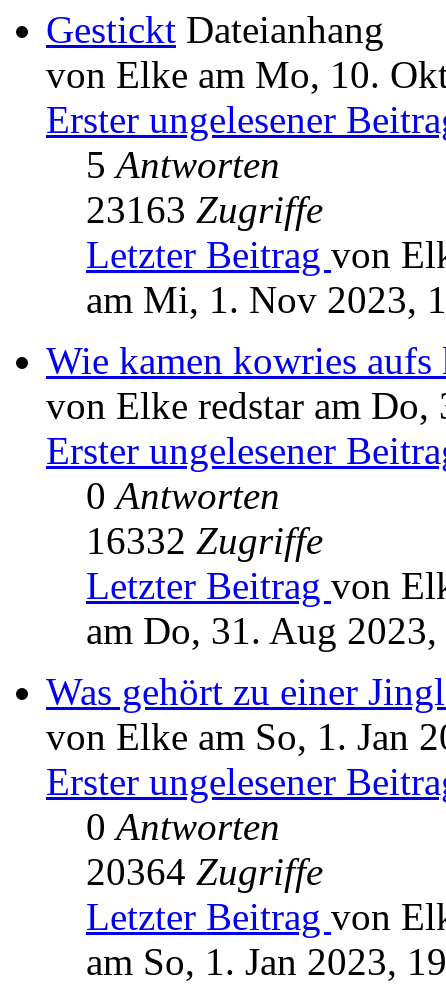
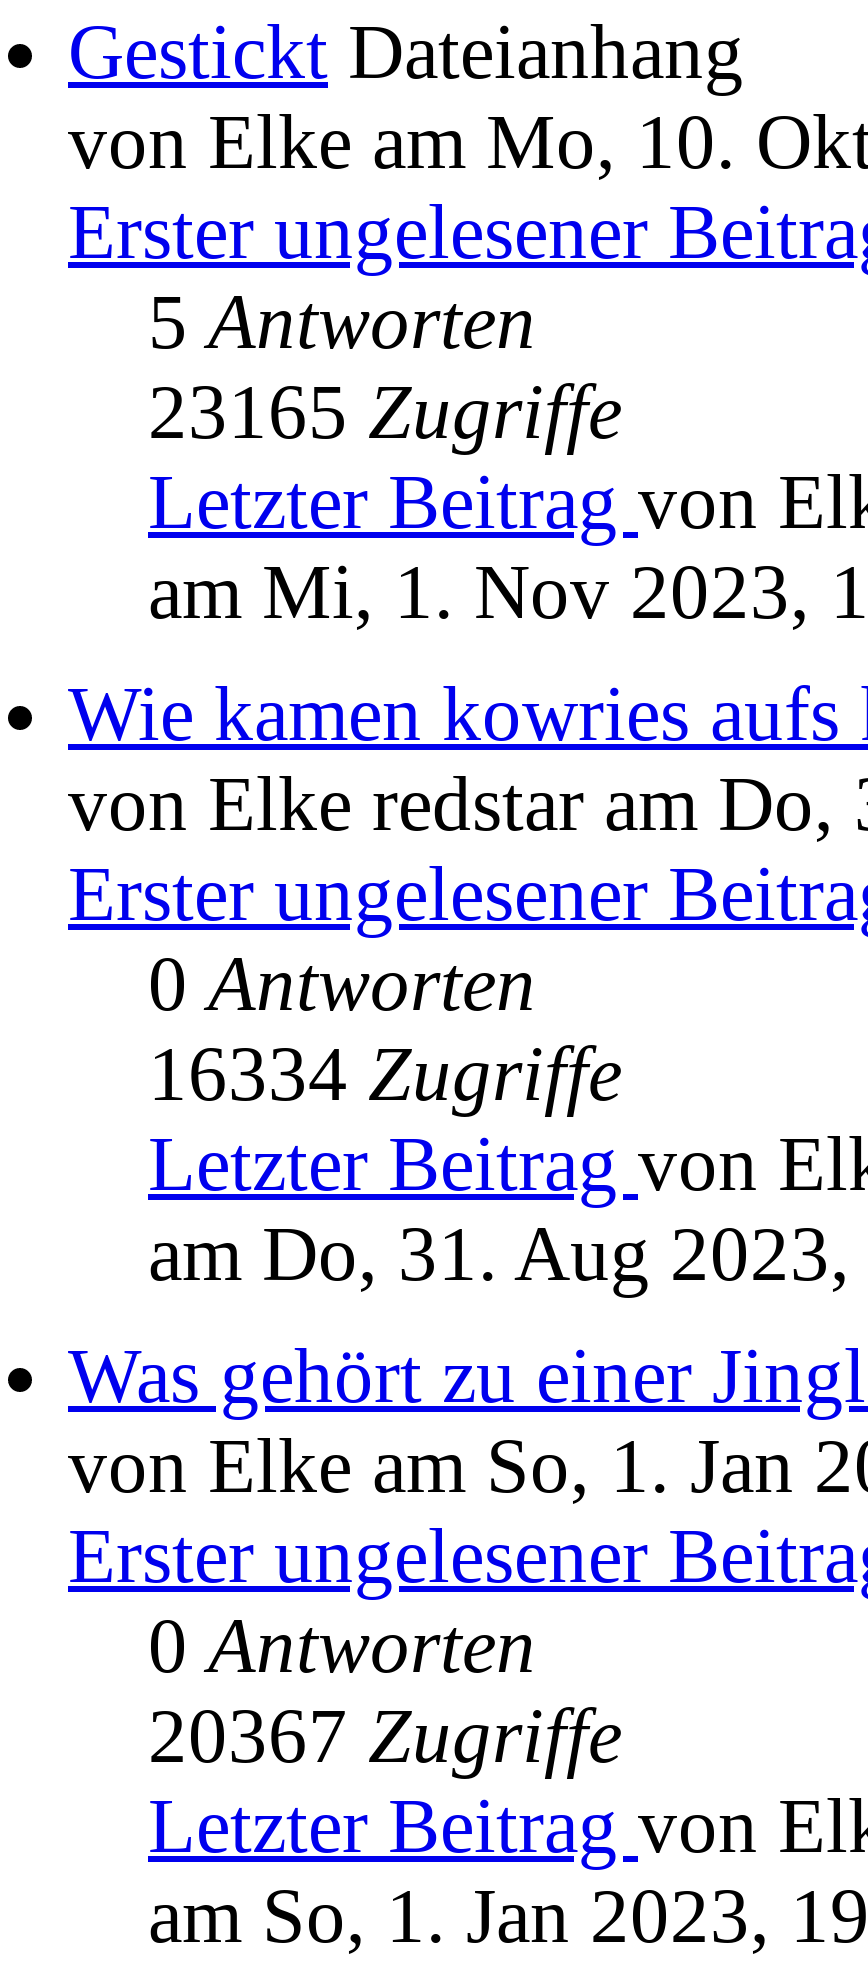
- 23163 Zugriffe
+ 23165 Zugriffe

- 16332 Zugriffe
+ 16334 Zugriffe

- 20364 Zugriffe
+ 20367 Zugriffe
